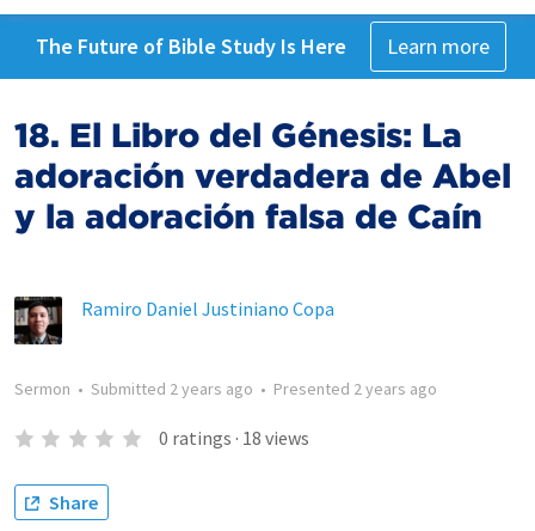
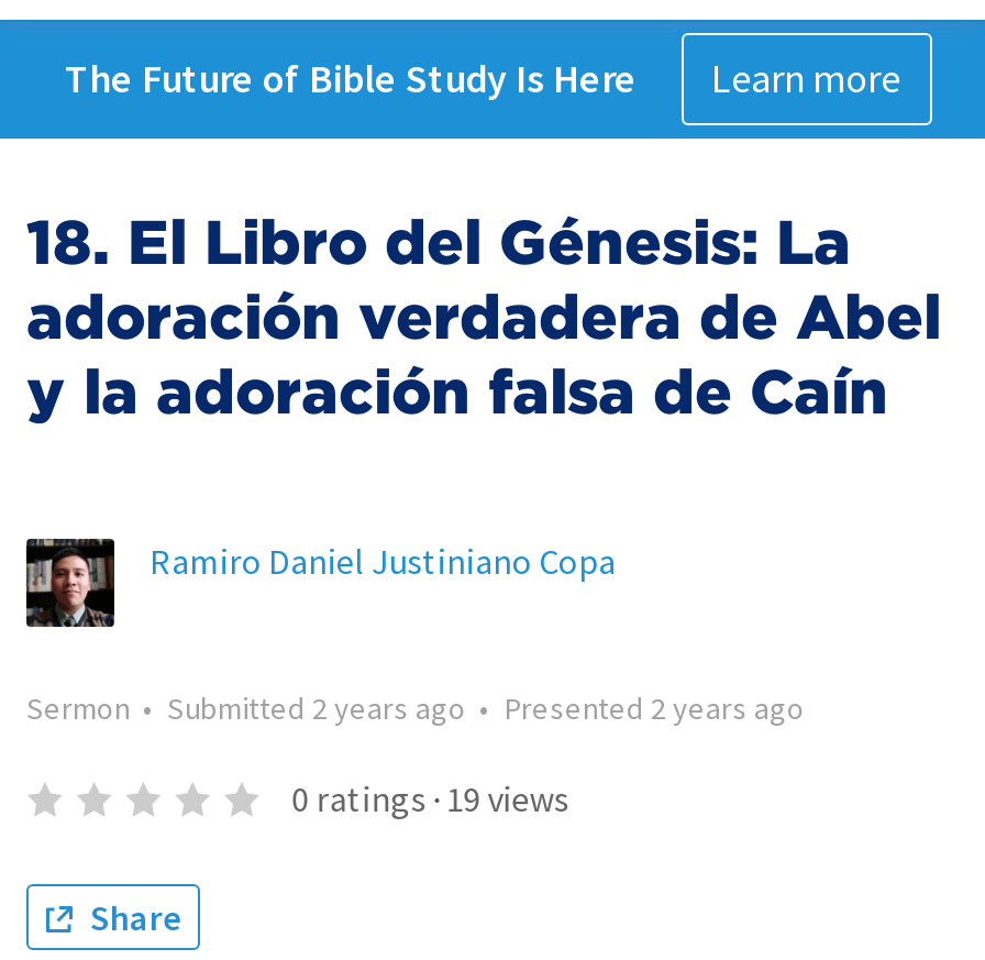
- 0 ratings · 18 views
+ 0 ratings · 19 views
